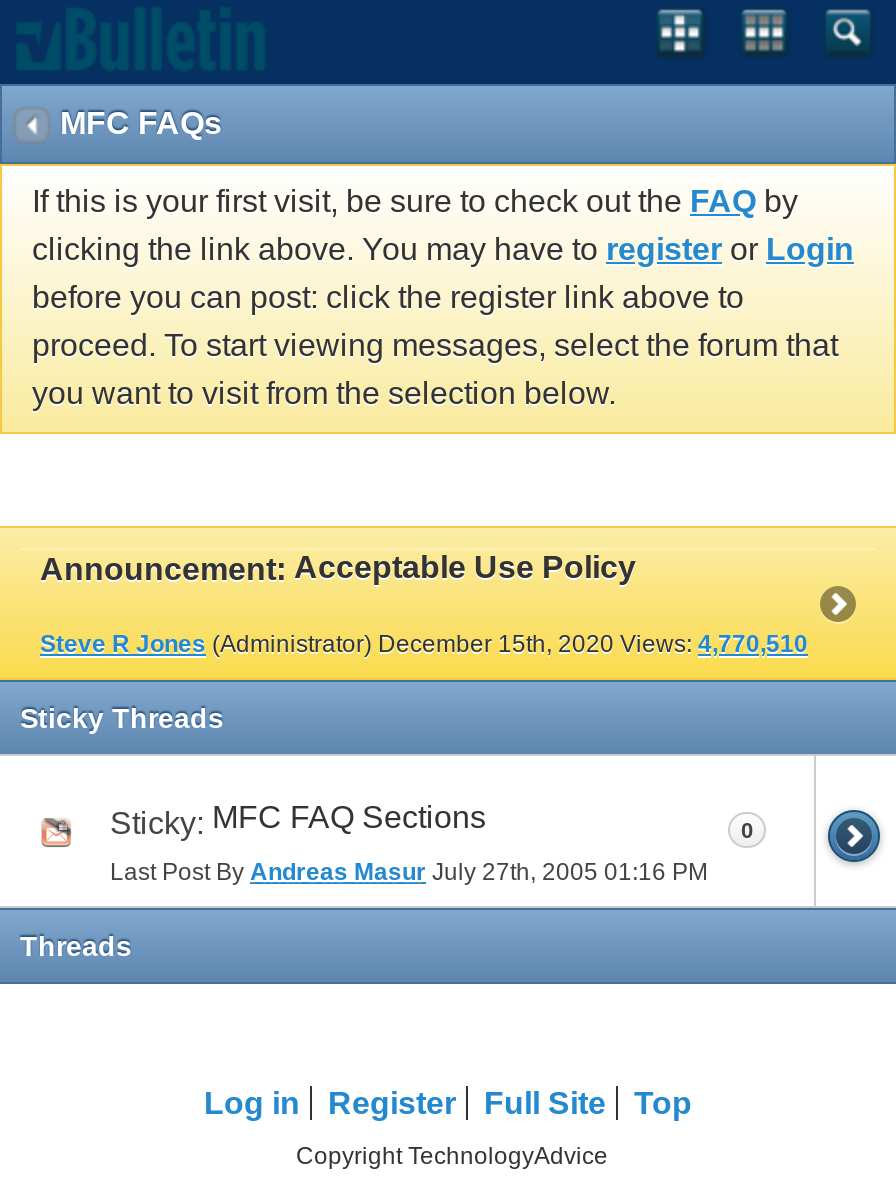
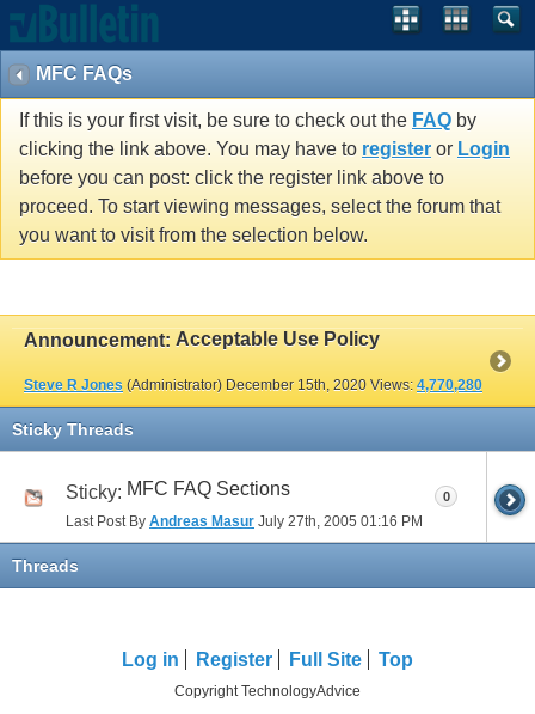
- Steve R Jones (Administrator) December 15th, 2020 Views: 4,770,510
+ Steve R Jones (Administrator) December 15th, 2020 Views: 4,770,280
